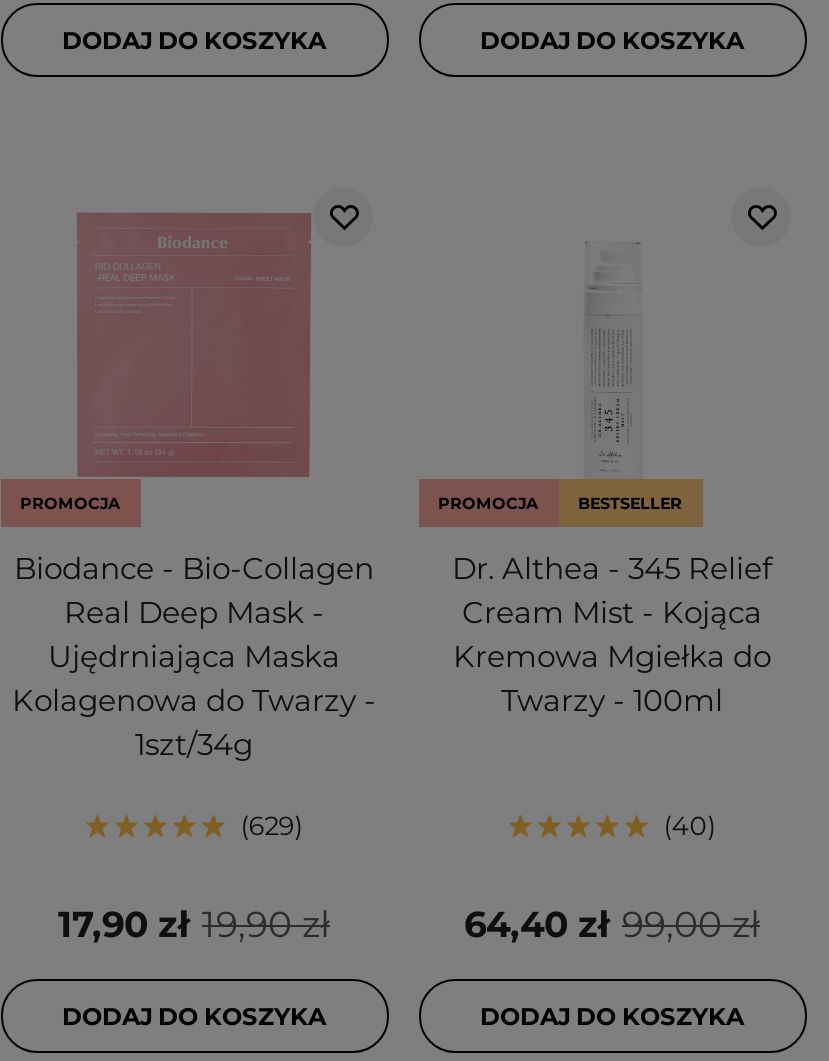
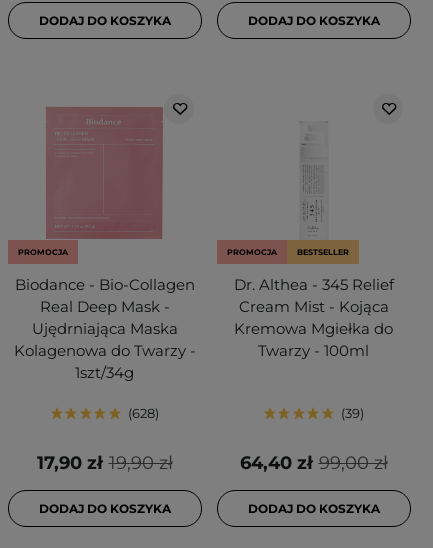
- 629
+ 628

- 40
+ 39
